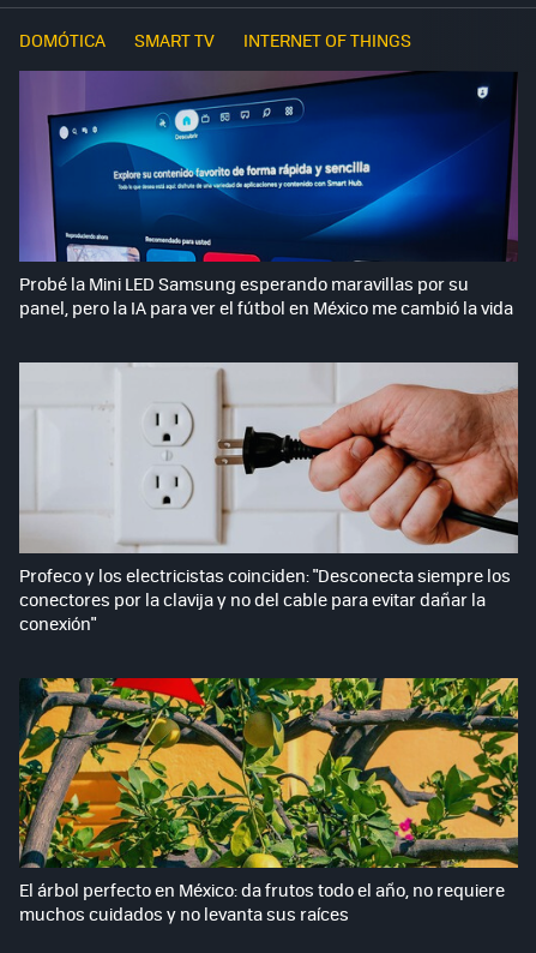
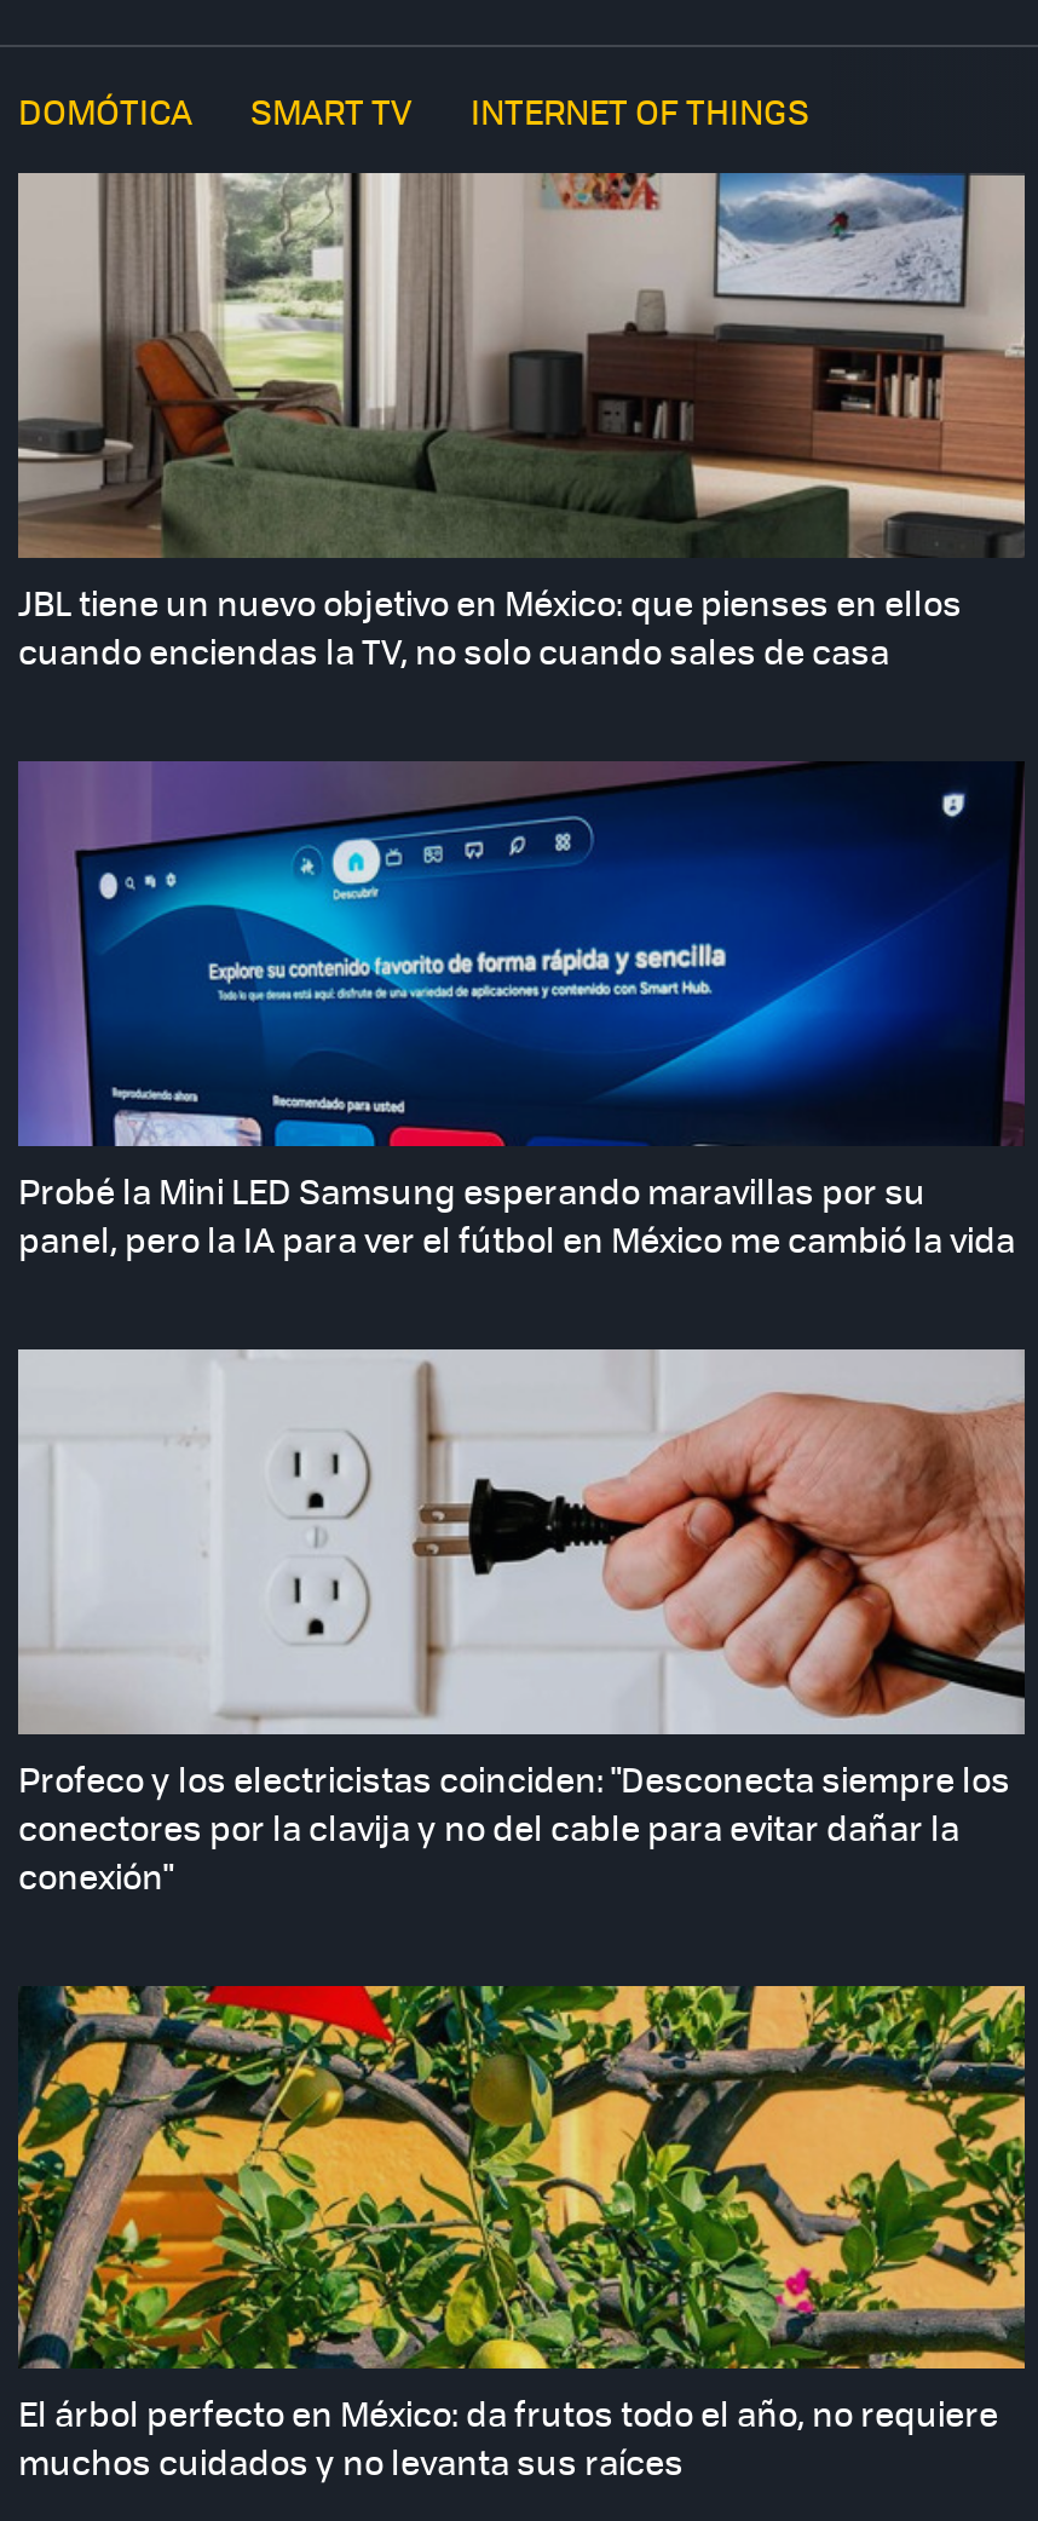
+ [image]
+ JBL tiene un nuevo objetivo en México: que pienses en ellos
+ cuando enciendas la TV, no solo cuando sales de casa
